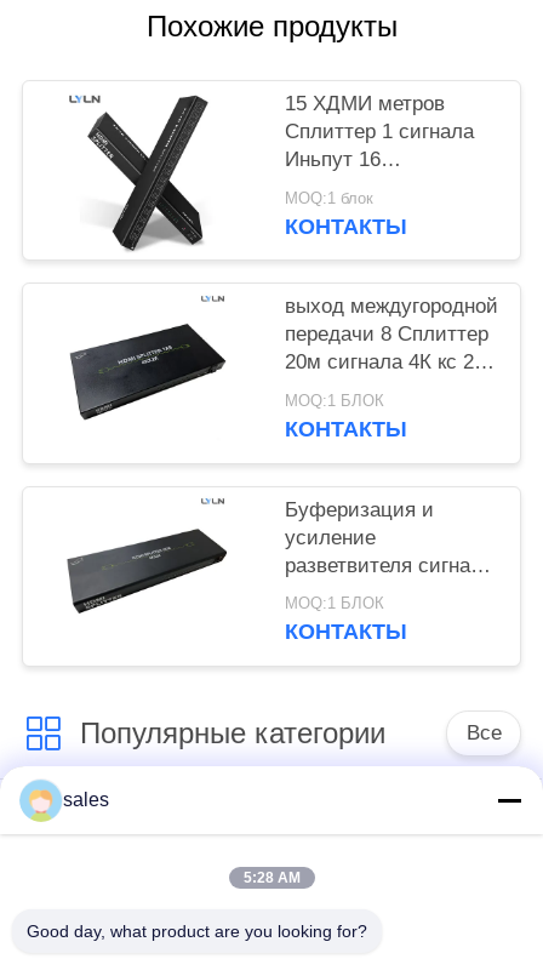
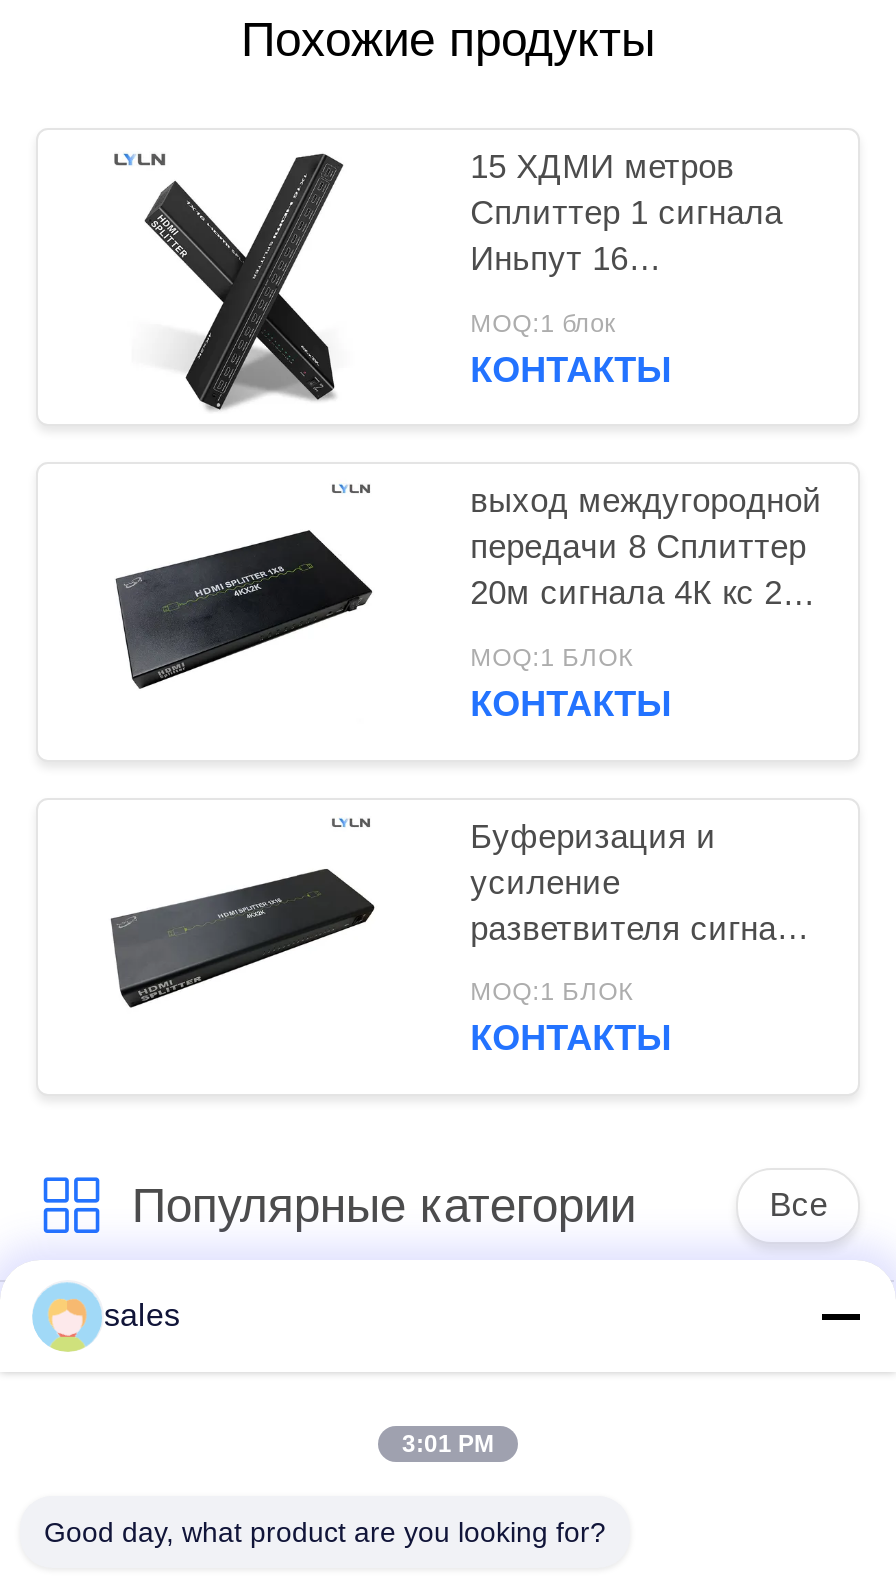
- 5:28 AM
+ 3:01 PM
